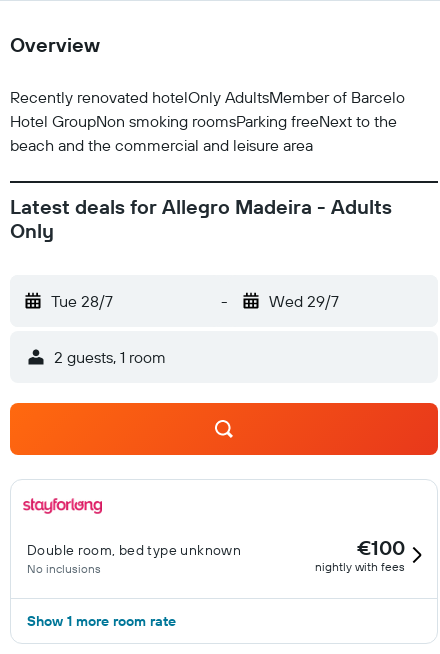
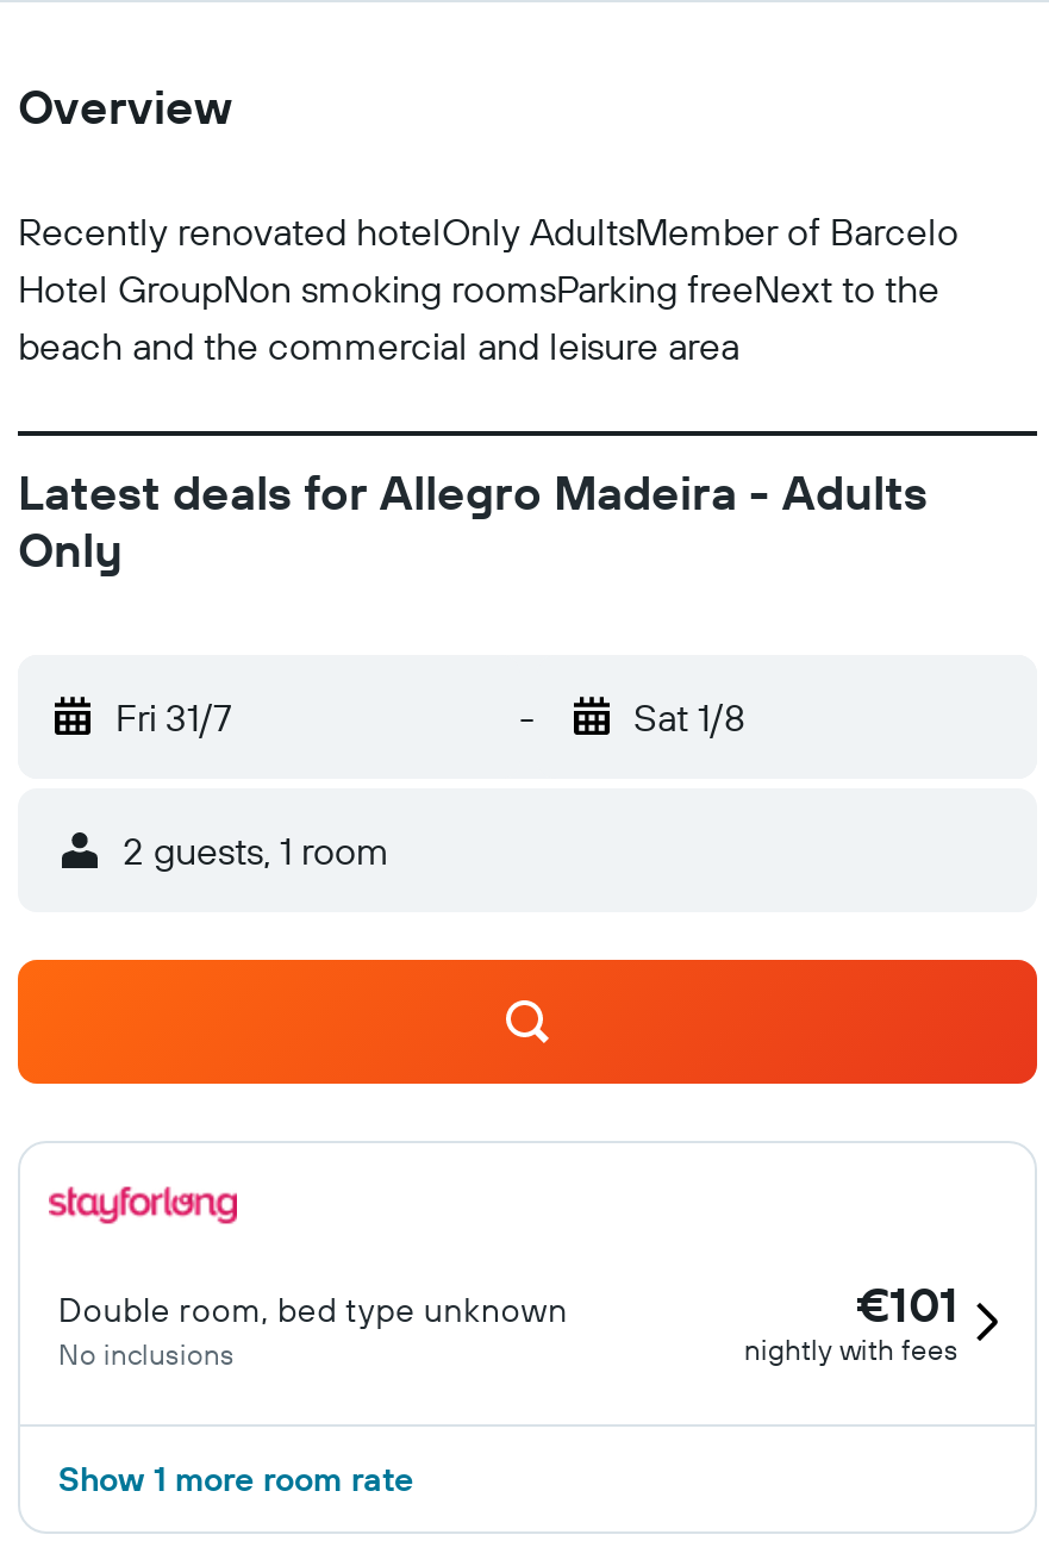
- Tue 28/7
+ Fri 31/7

- Wed 29/7
+ Sat 1/8

- €100
+ €101
